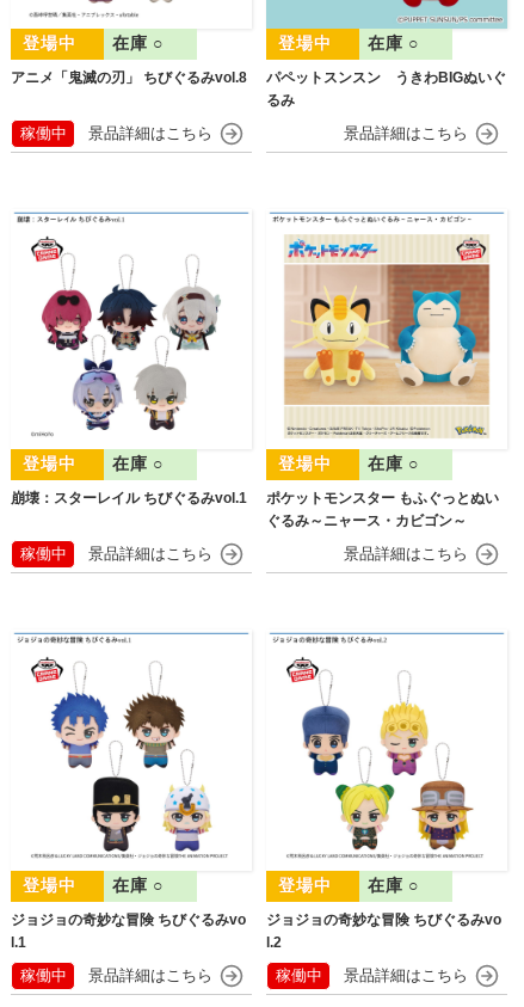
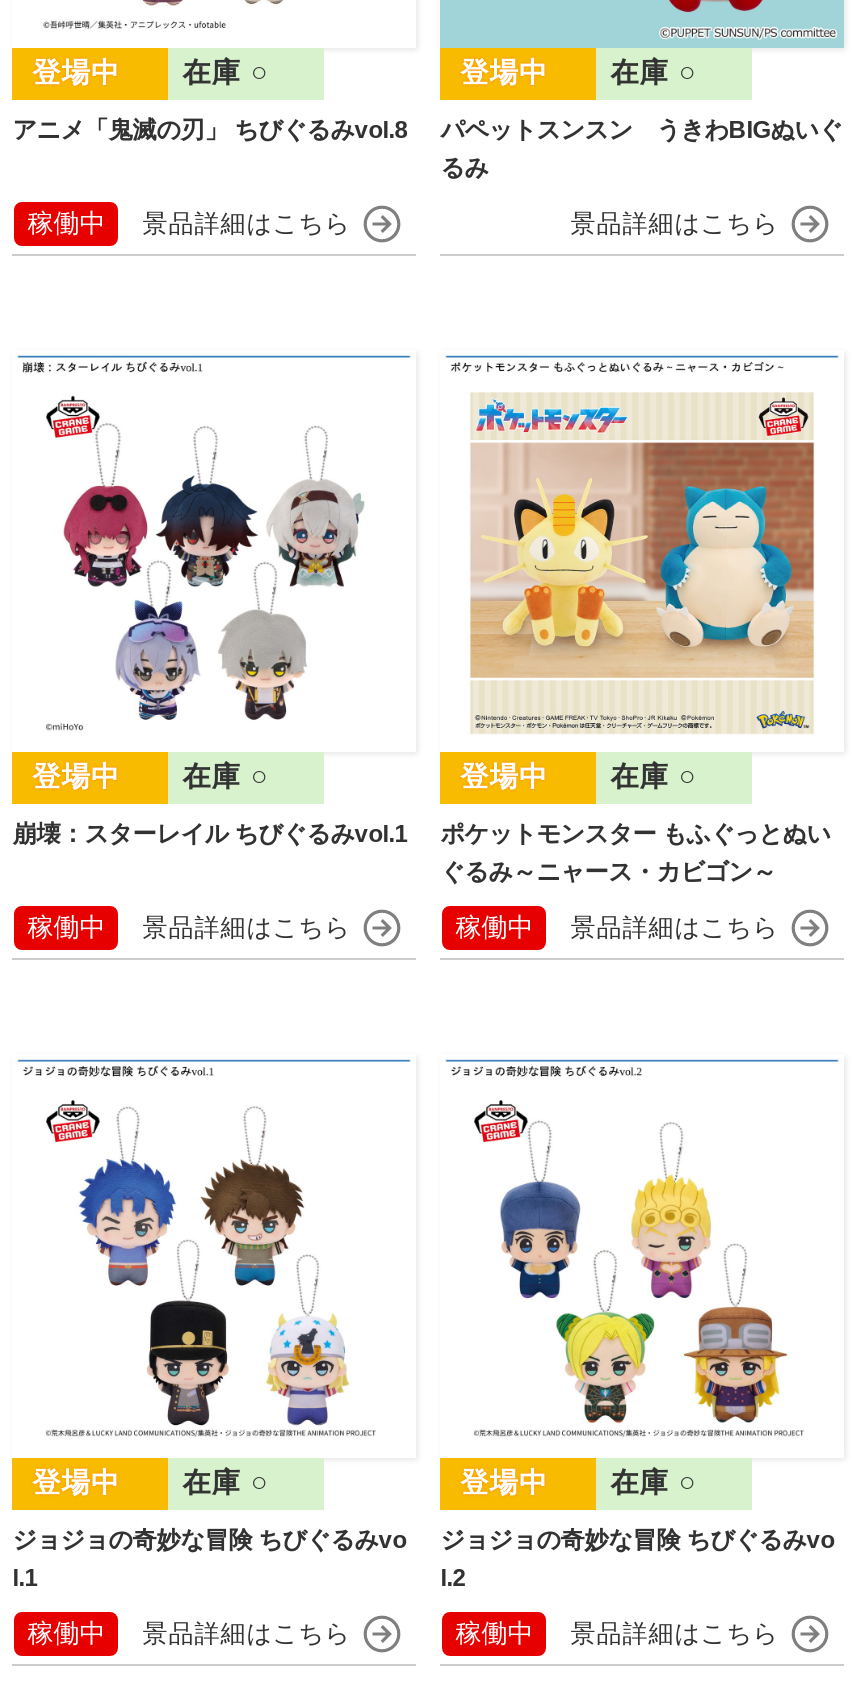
+ 稼働中
